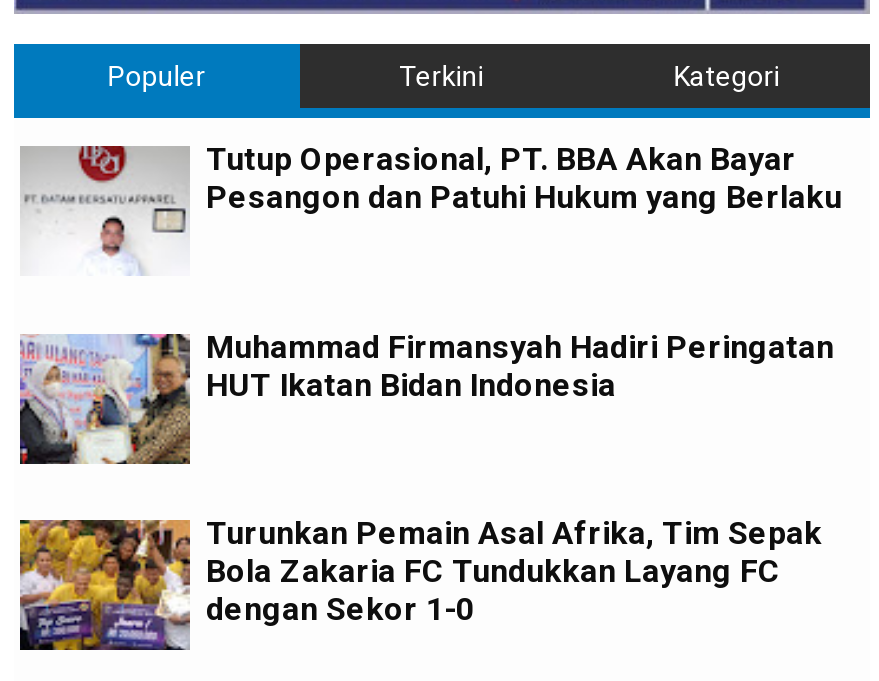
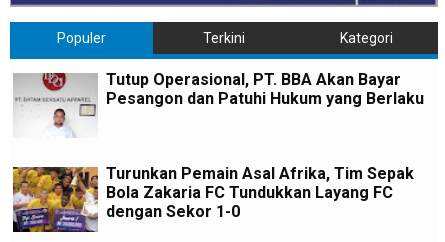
- [image]
- Muhammad Firmansyah Hadiri Peringatan
- HUT Ikatan Bidan Indonesia
